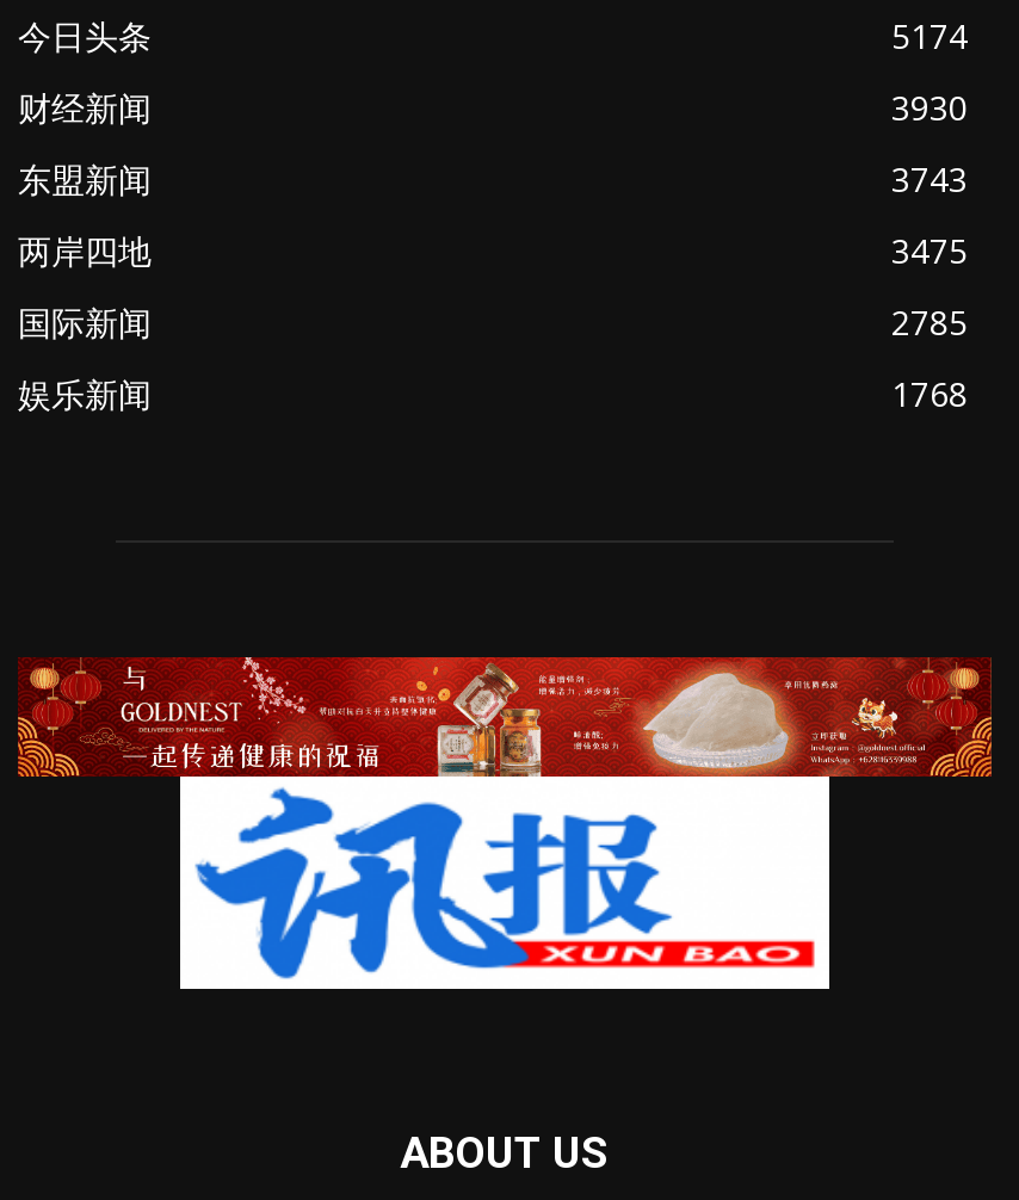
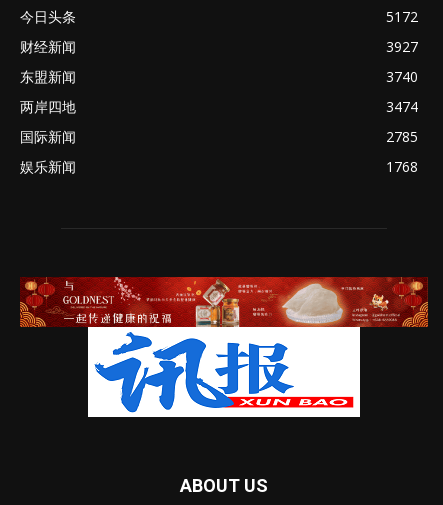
- 5174
+ 5172

- 3930
+ 3927

- 3743
+ 3740

- 3475
+ 3474
